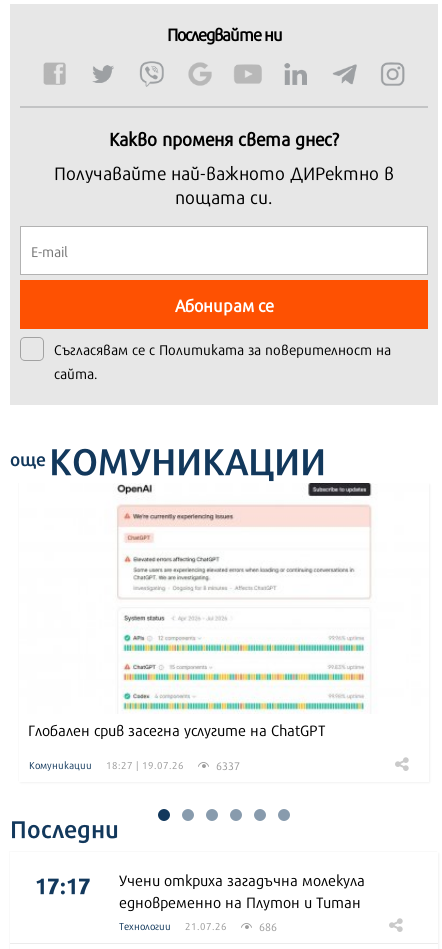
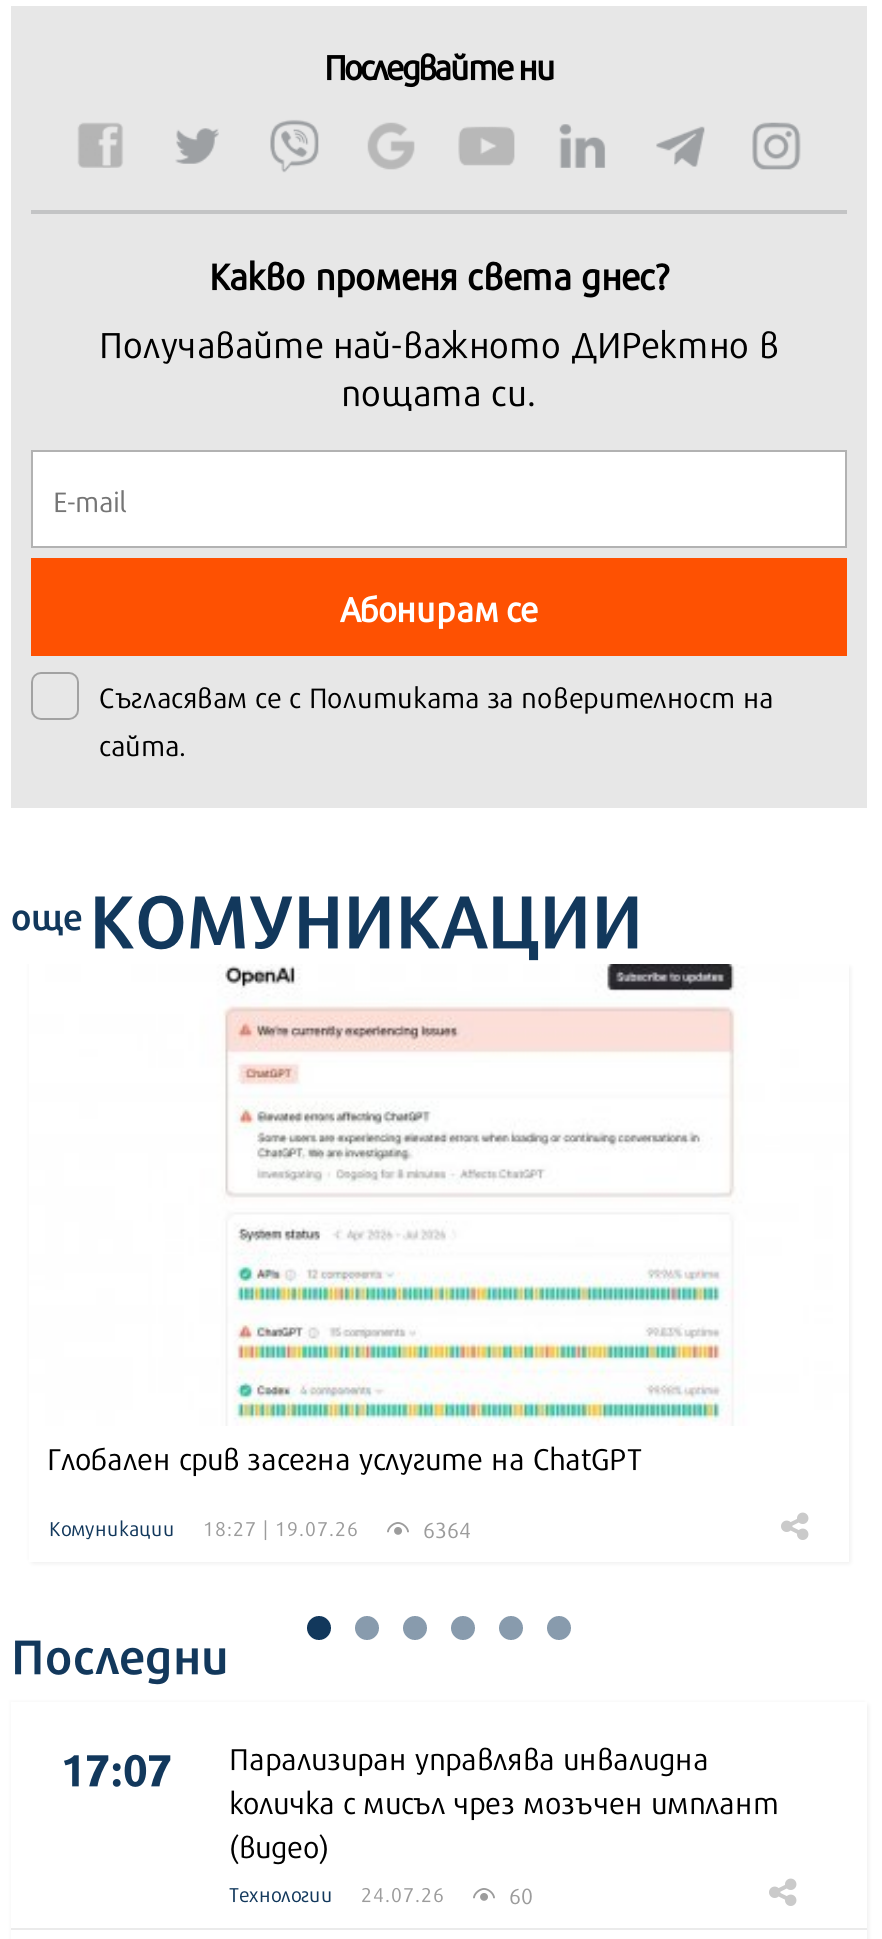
- 6337
+ 6364

- 17:17
- Учени откриха загадъчна молекула
- едновременно на Плутон и Титан
+ 17:07
+ Парализиран управлява инвалидна
+ количка с мисъл чрез мозъчен имплант
+ (видео)

- 21.07.26
- 686
+ 24.07.26
+ 60
